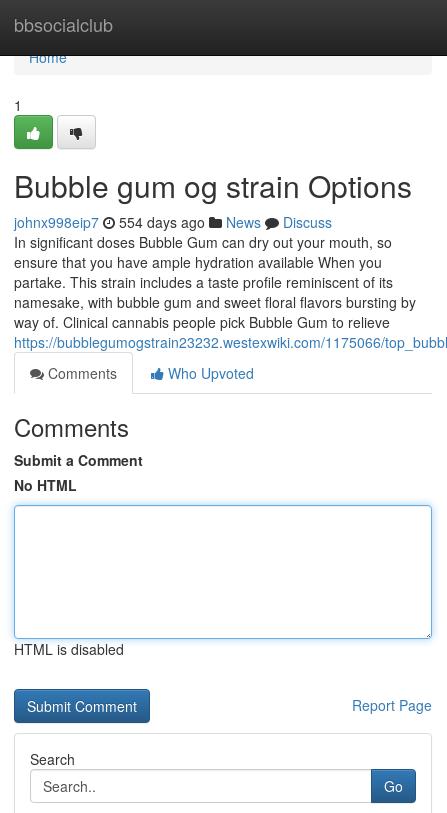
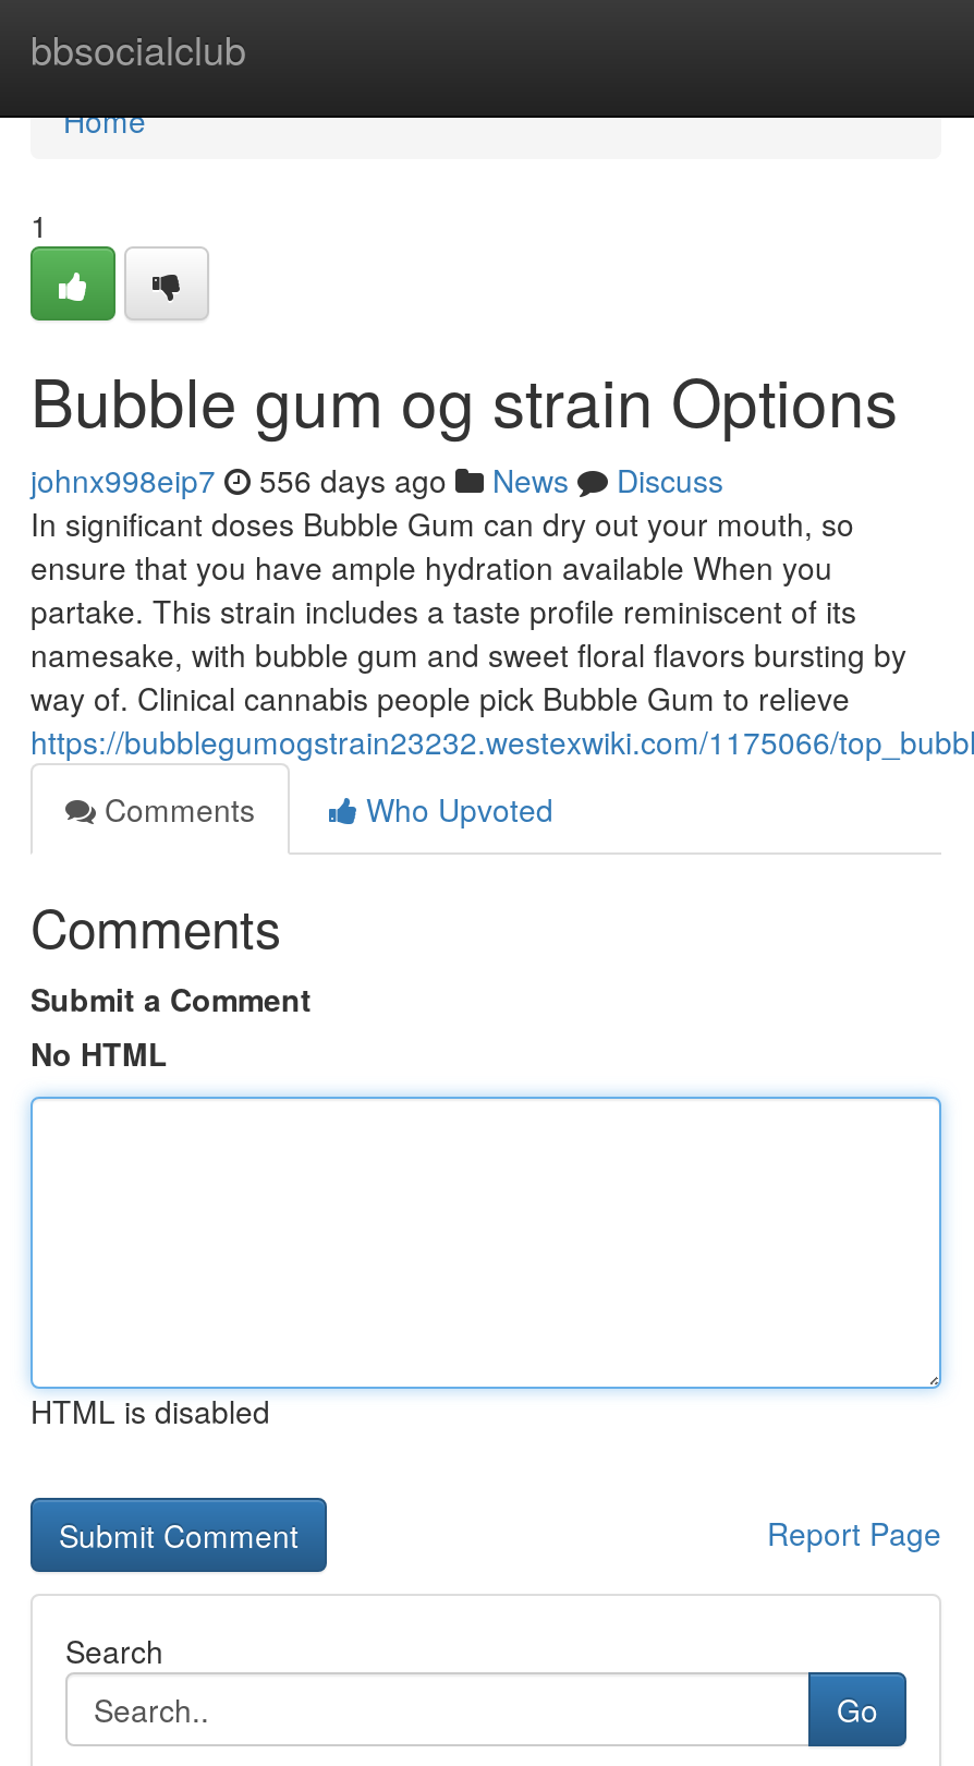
- johnx998eip7 554 days ago News Discuss
+ johnx998eip7 556 days ago News Discuss
